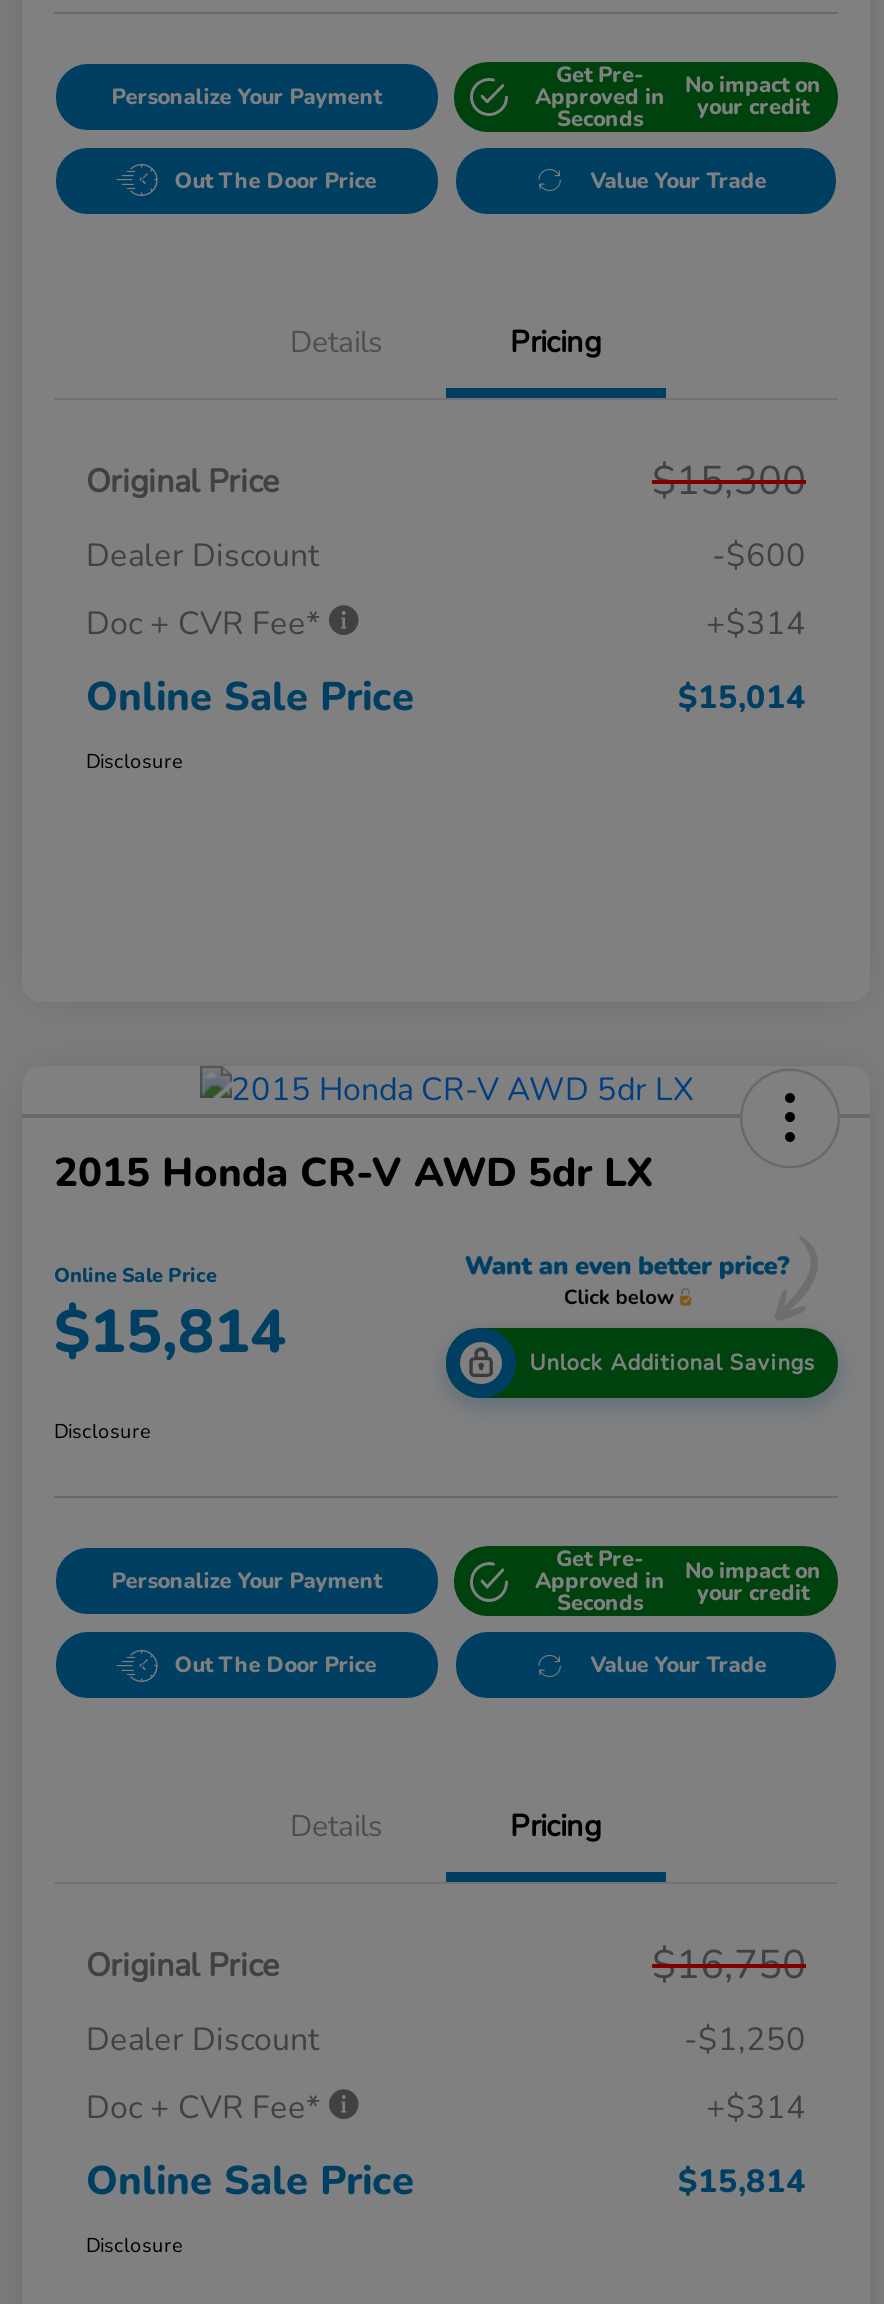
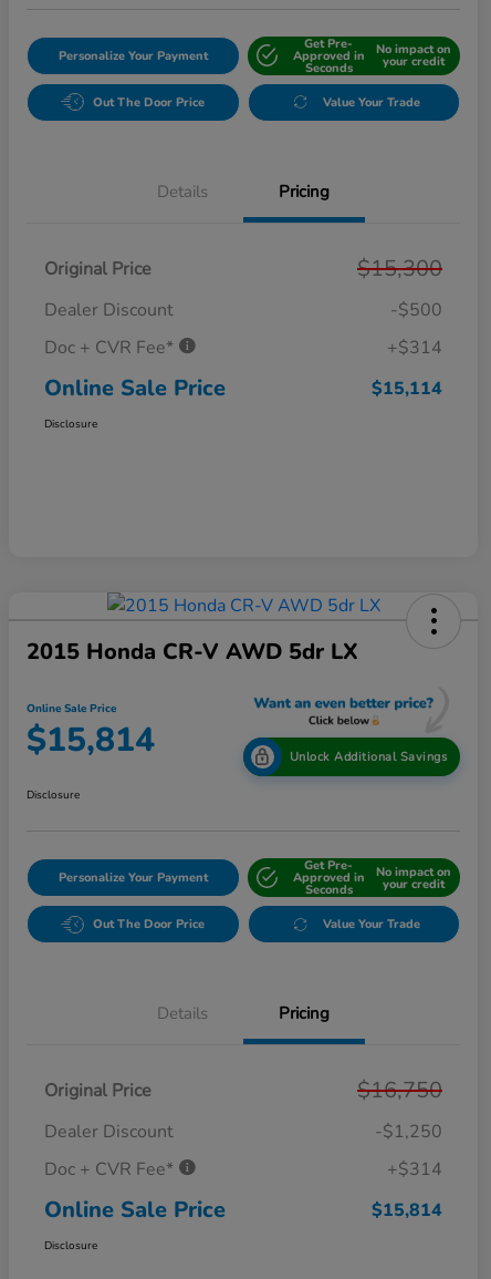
- -$600
+ -$500

- $15,014
+ $15,114
